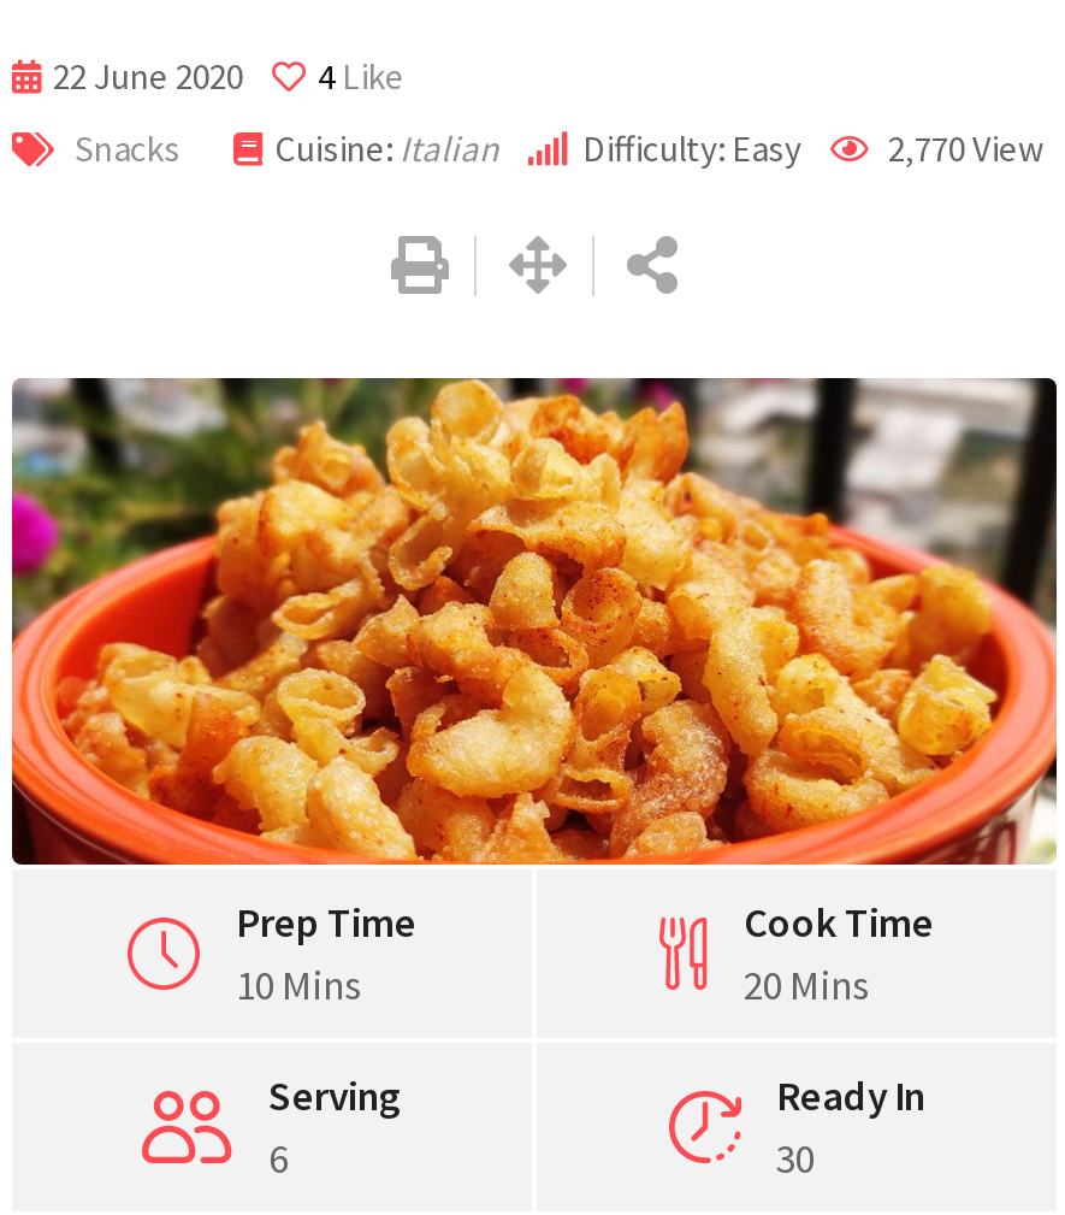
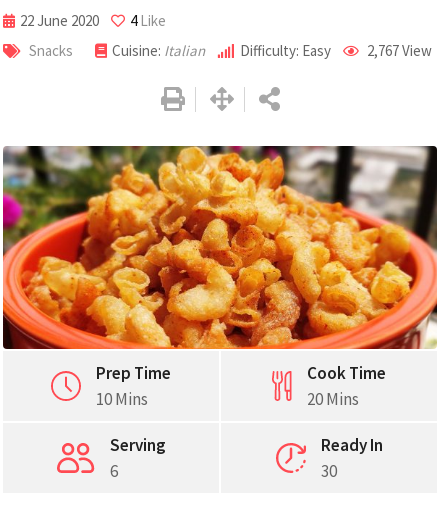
- Cuisine: Italian Difficulty: Easy 2,770View
+ Cuisine: Italian Difficulty: Easy 2,767View
